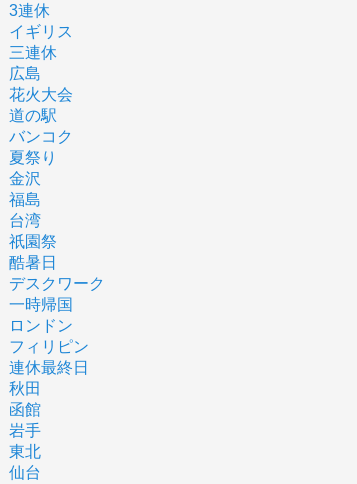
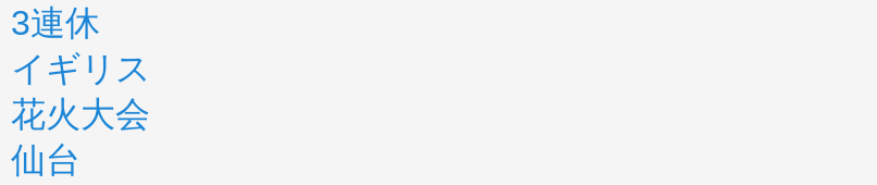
- 三連休
- 広島

- 道の駅
- バンコク
- 夏祭り
- 金沢
- 福島
- 台湾
- 祇園祭
- 酷暑日
- デスクワーク
- 一時帰国
- ロンドン
- フィリピン
- 連休最終日
- 秋田
- 函館
- 岩手
- 東北
